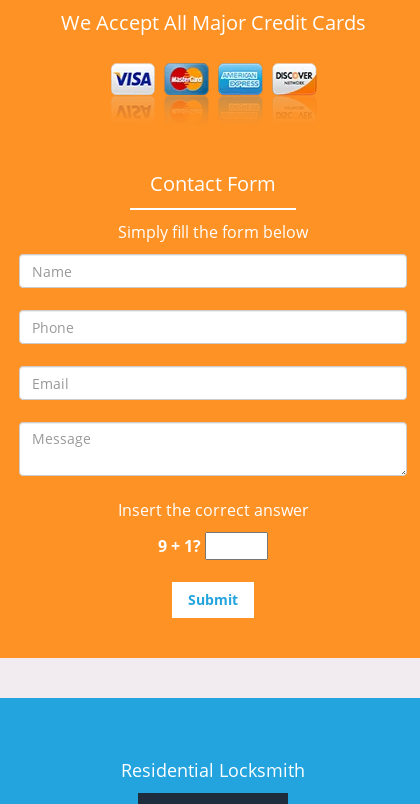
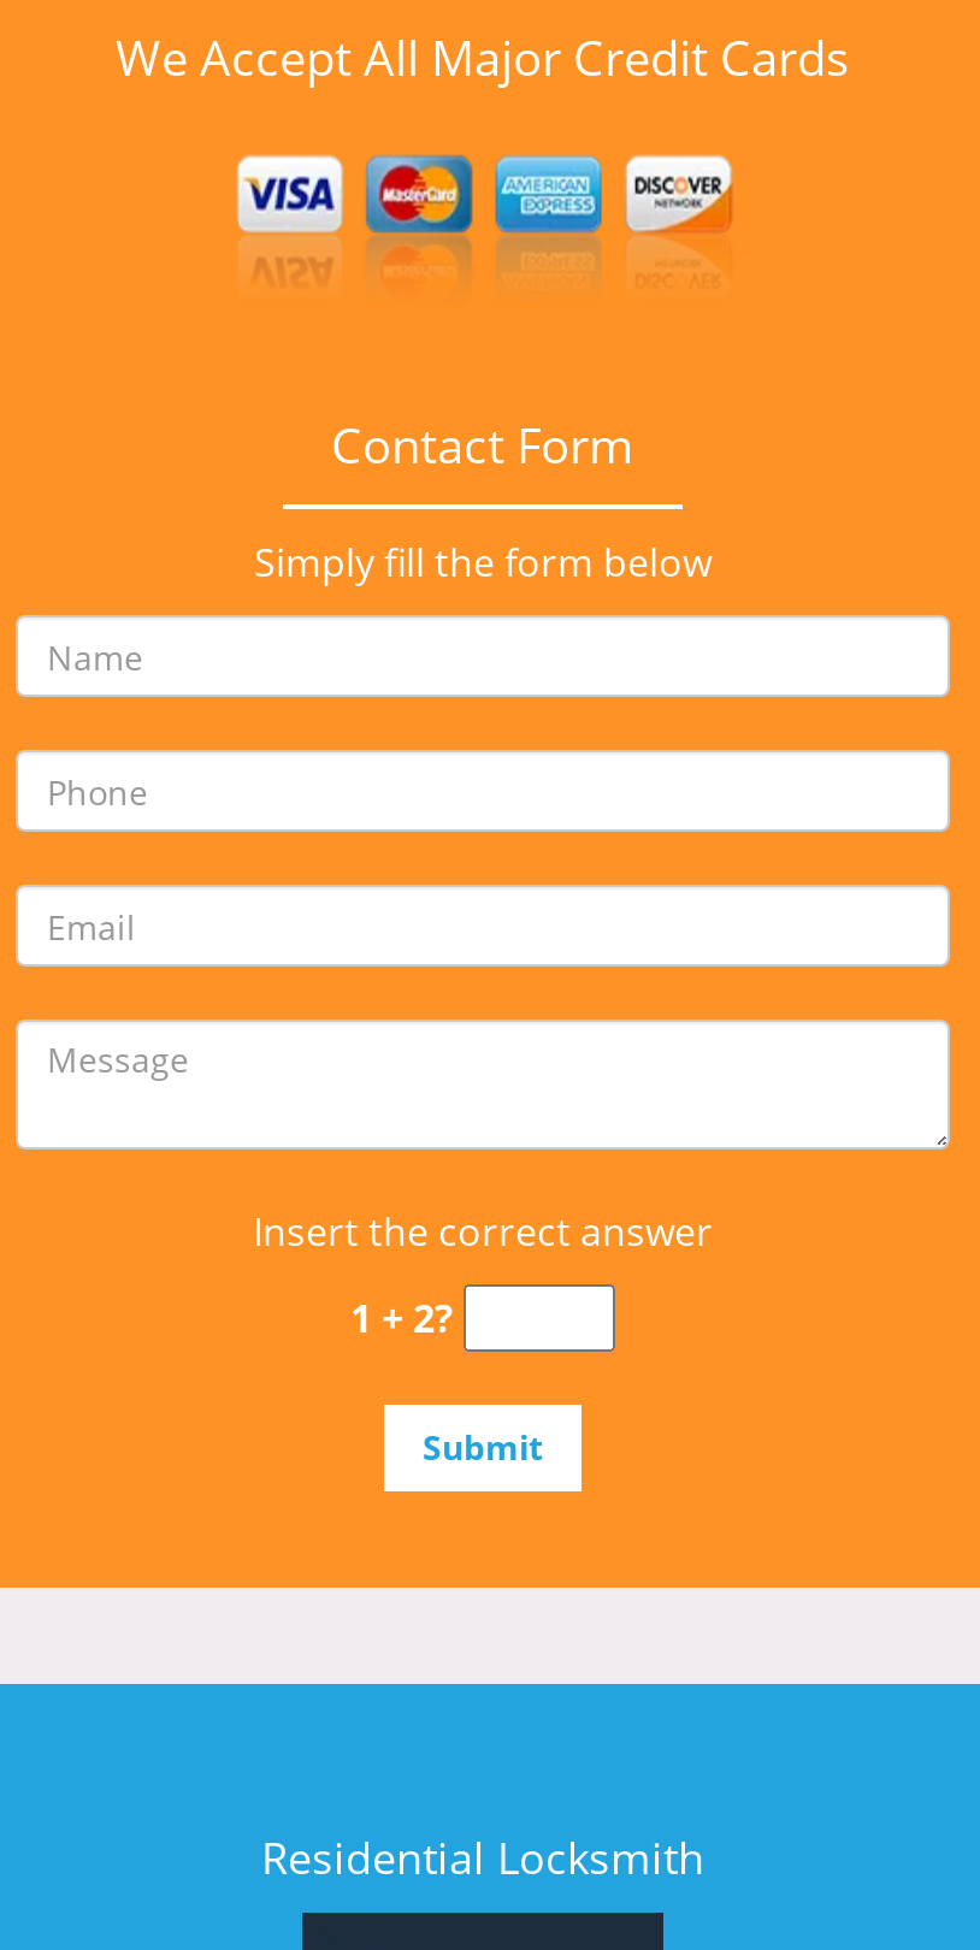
- 9 + 1?
+ 1 + 2?
